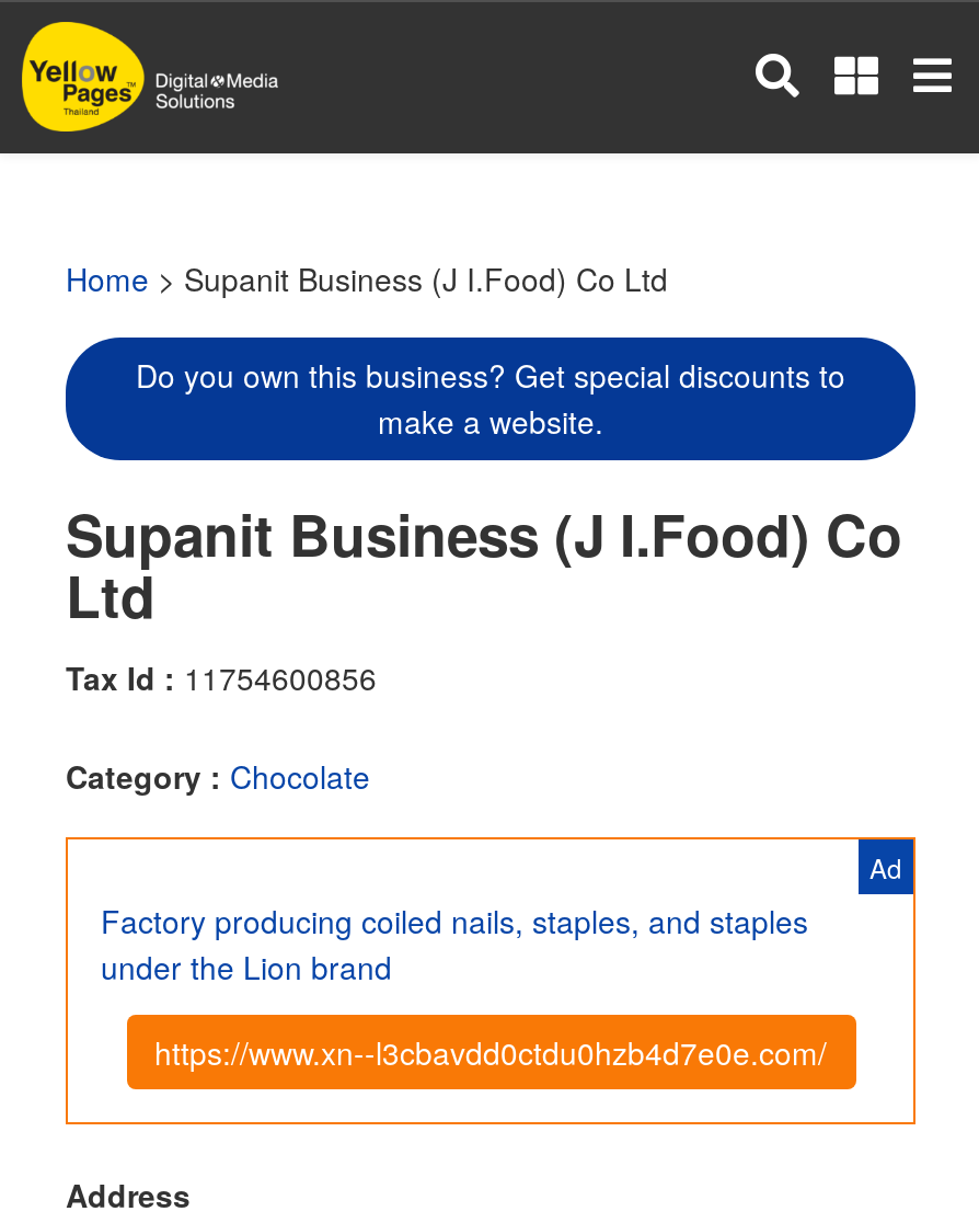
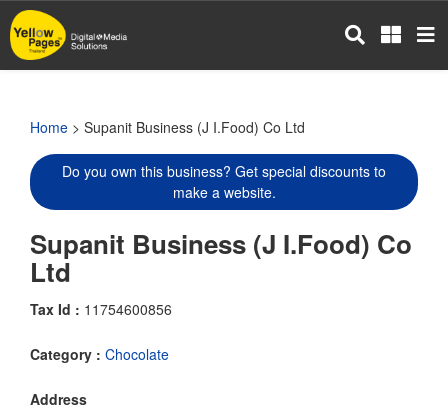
- [image]
- Ad
- Factory producing coiled nails, staples, and staples
- under the Lion brand
- https://www.xn--l3cbavdd0ctdu0hzb4d7e0e.com/
